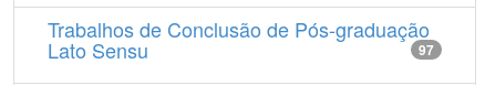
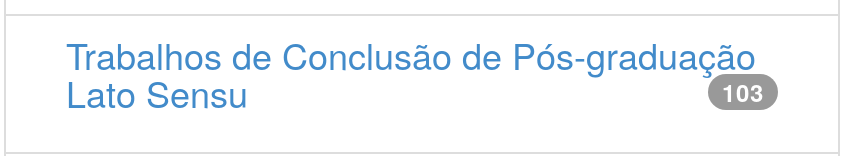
- 97
+ 103
